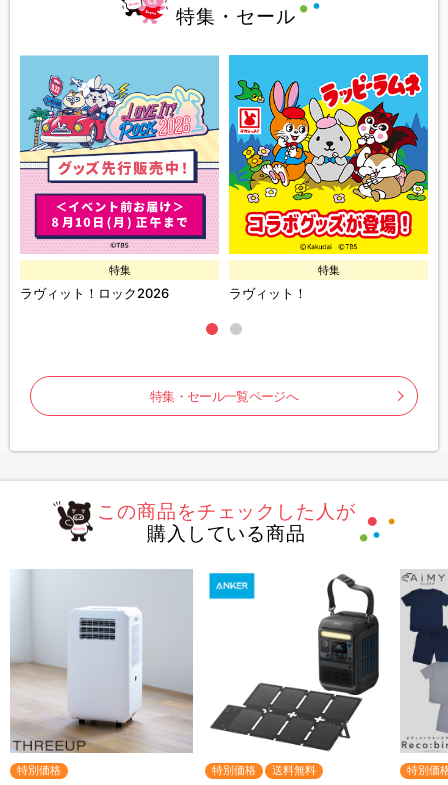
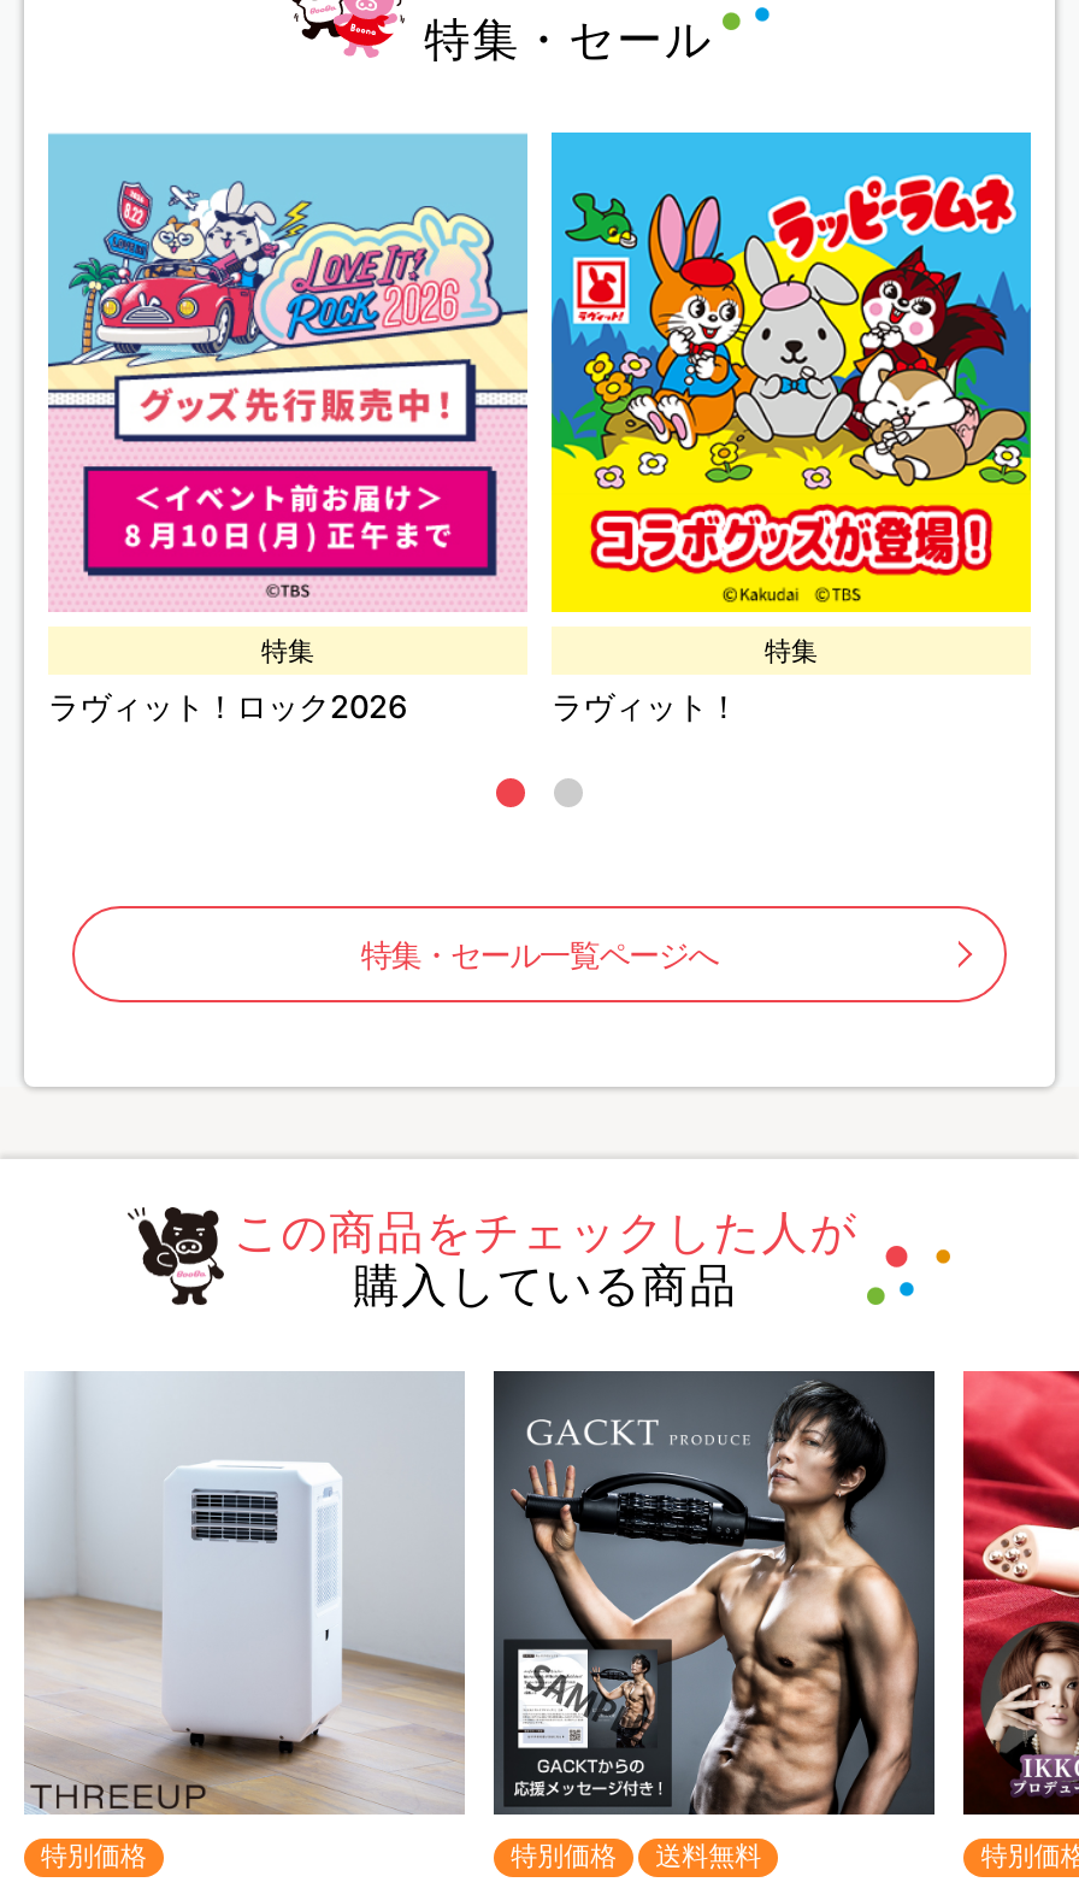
- [image]
+ [image]

- [image]
+ [image]
